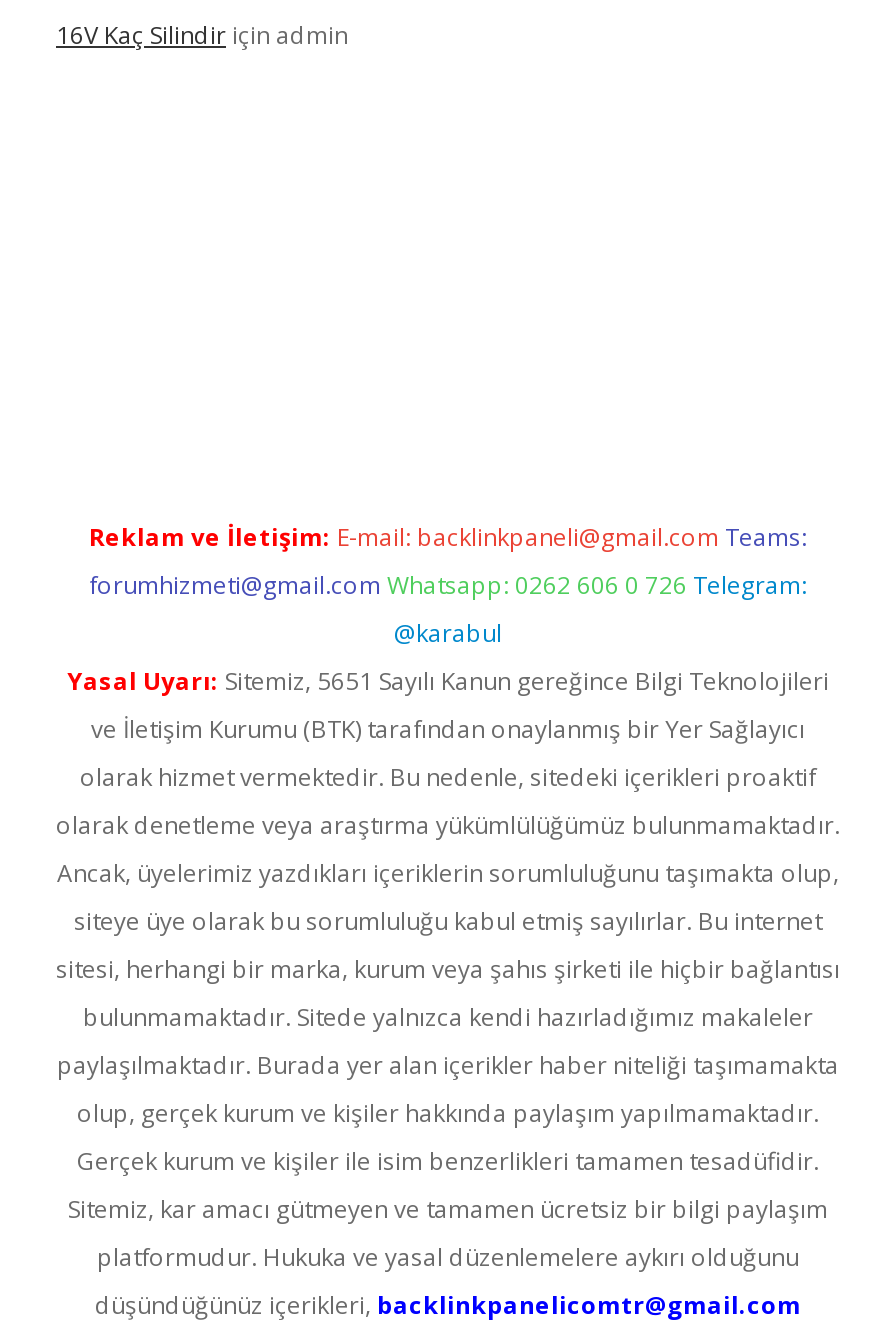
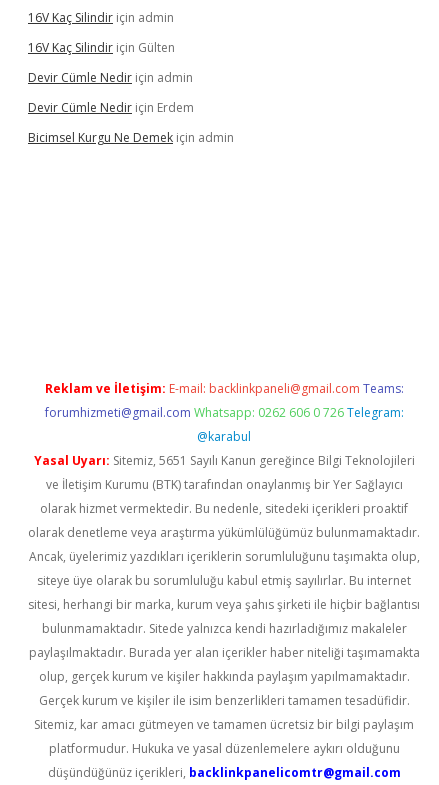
+ 16V Kaç Silindir için Gülten
+ Devir Cümle Nedir için admin
+ Devir Cümle Nedir için Erdem
+ Bicimsel Kurgu Ne Demek için admin
